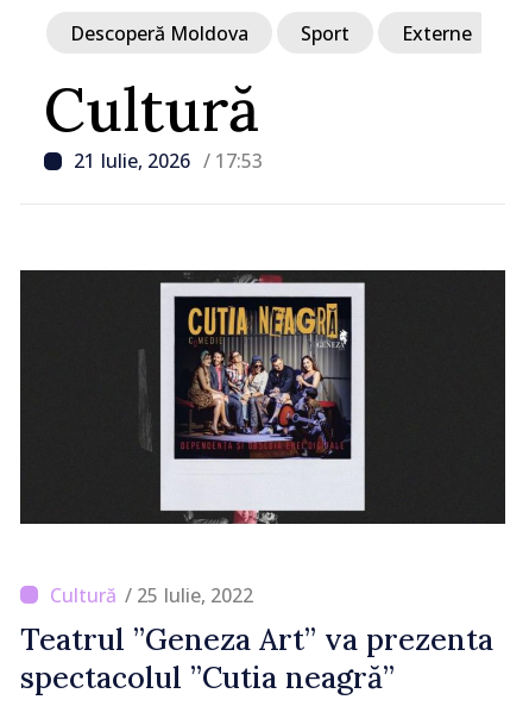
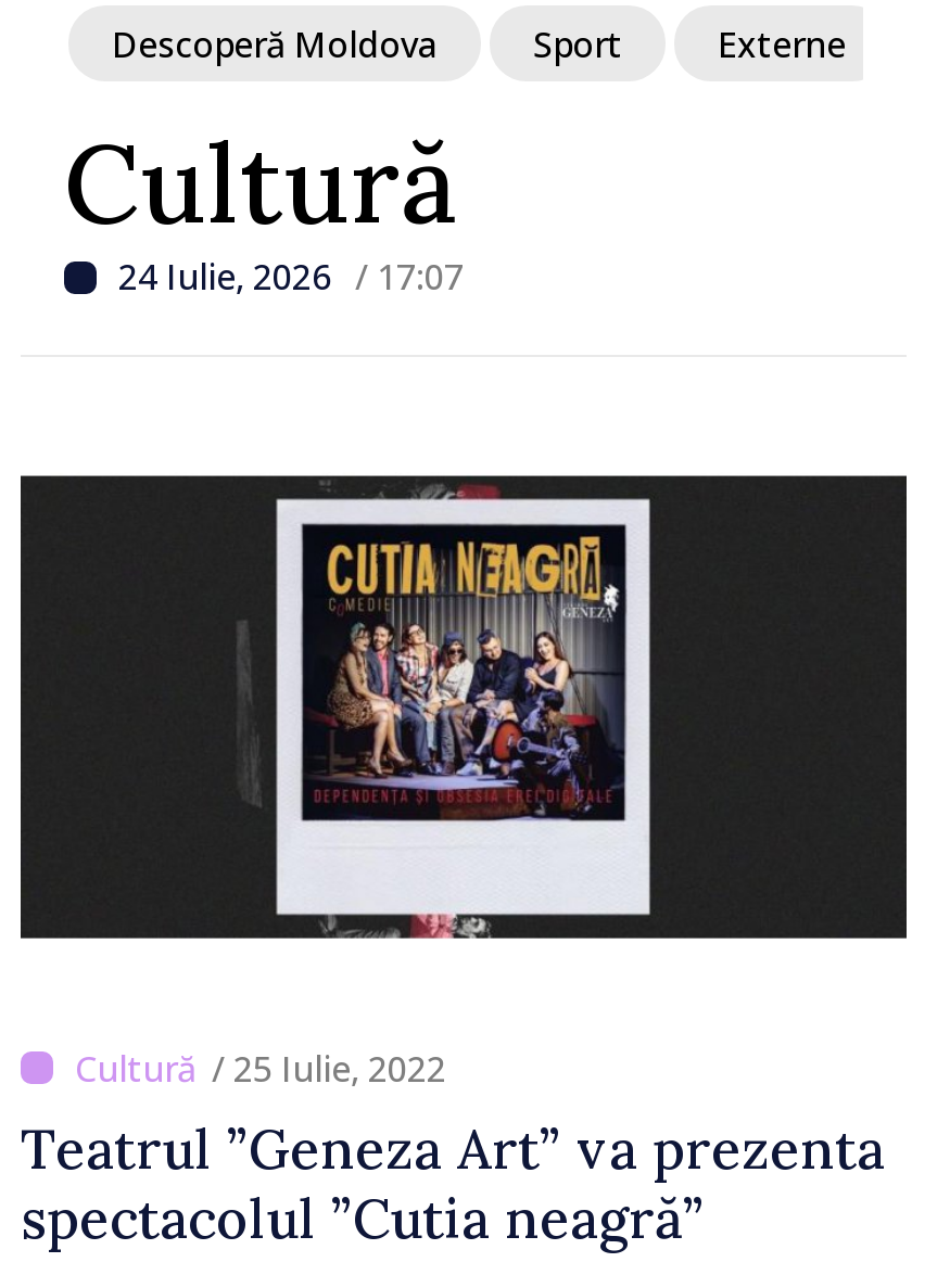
- 21 Iulie, 2026 / 17:53
+ 24 Iulie, 2026 / 17:07
